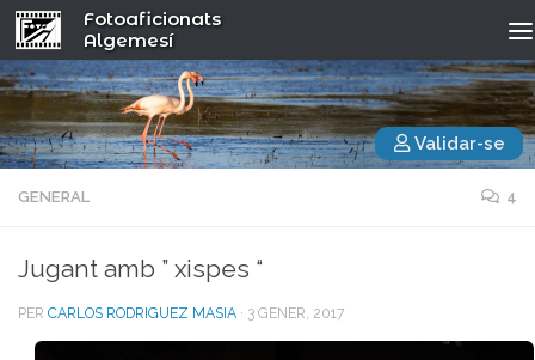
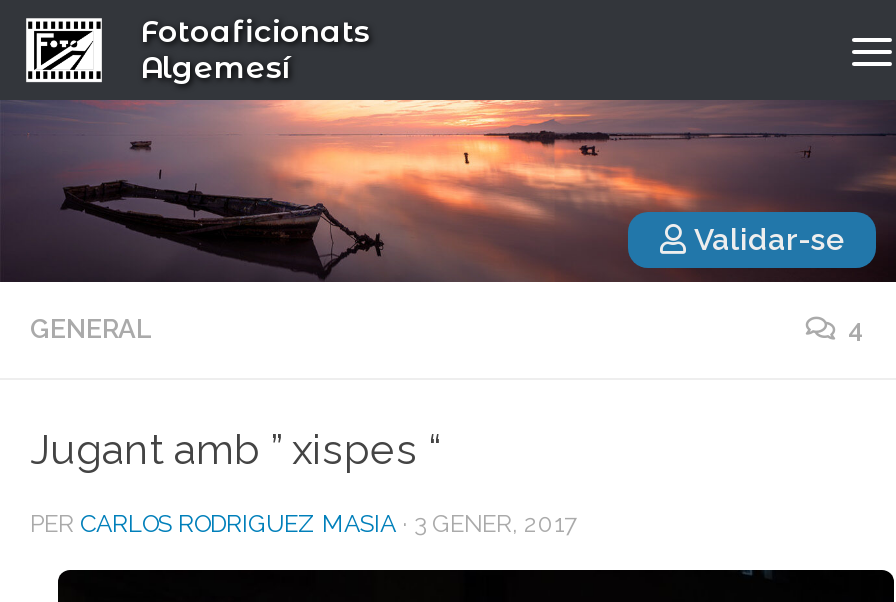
- [image]
+ [image]
